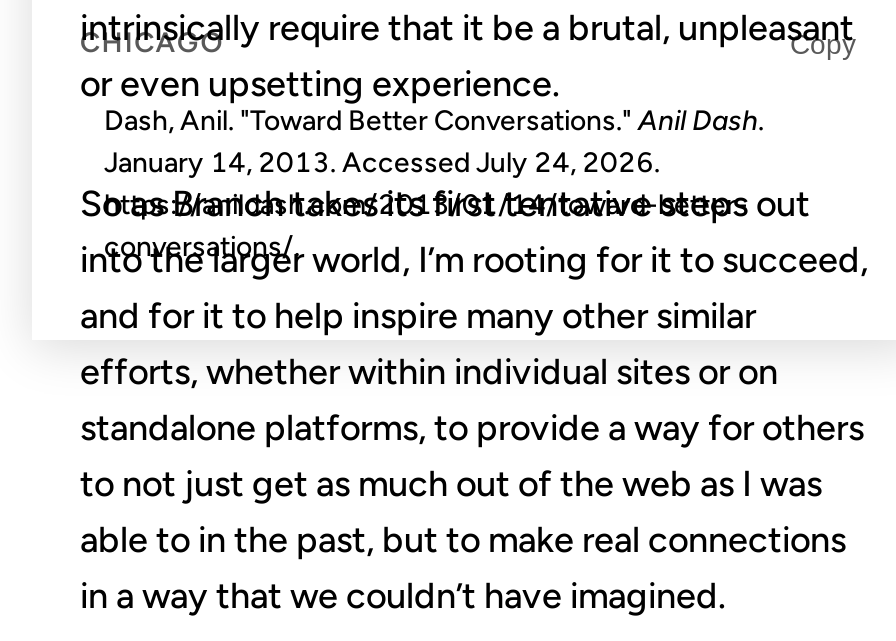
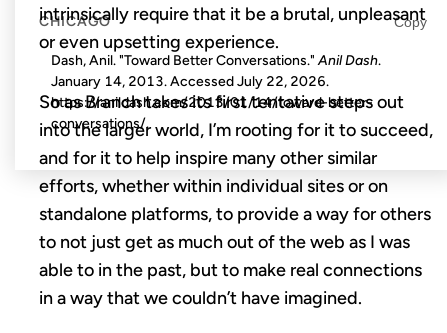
- January 14, 2013. Accessed July 24, 2026.
+ January 14, 2013. Accessed July 22, 2026.
